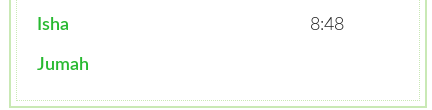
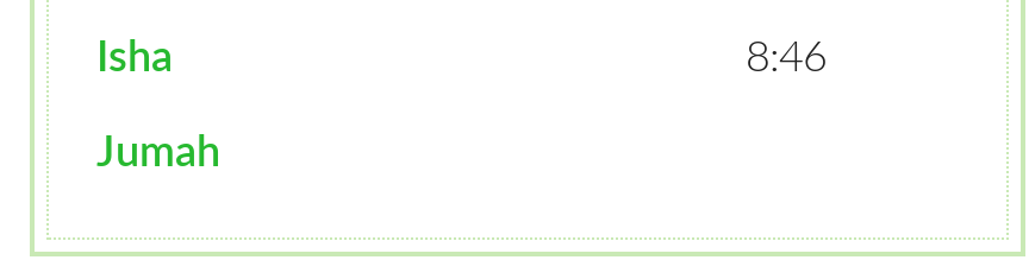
- 8:48
+ 8:46
